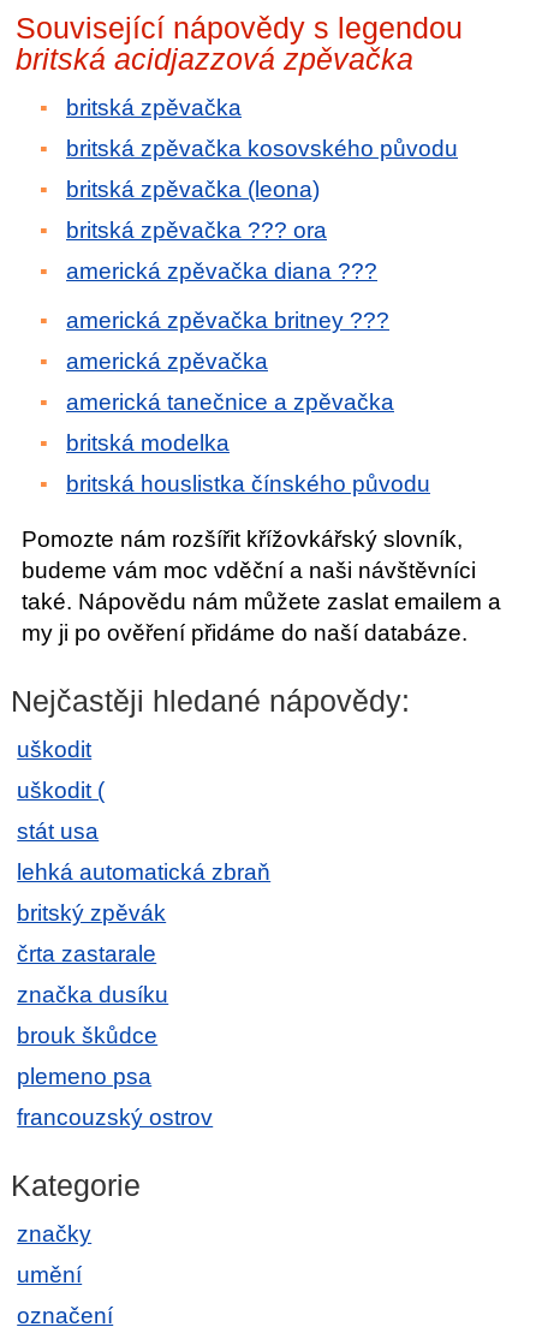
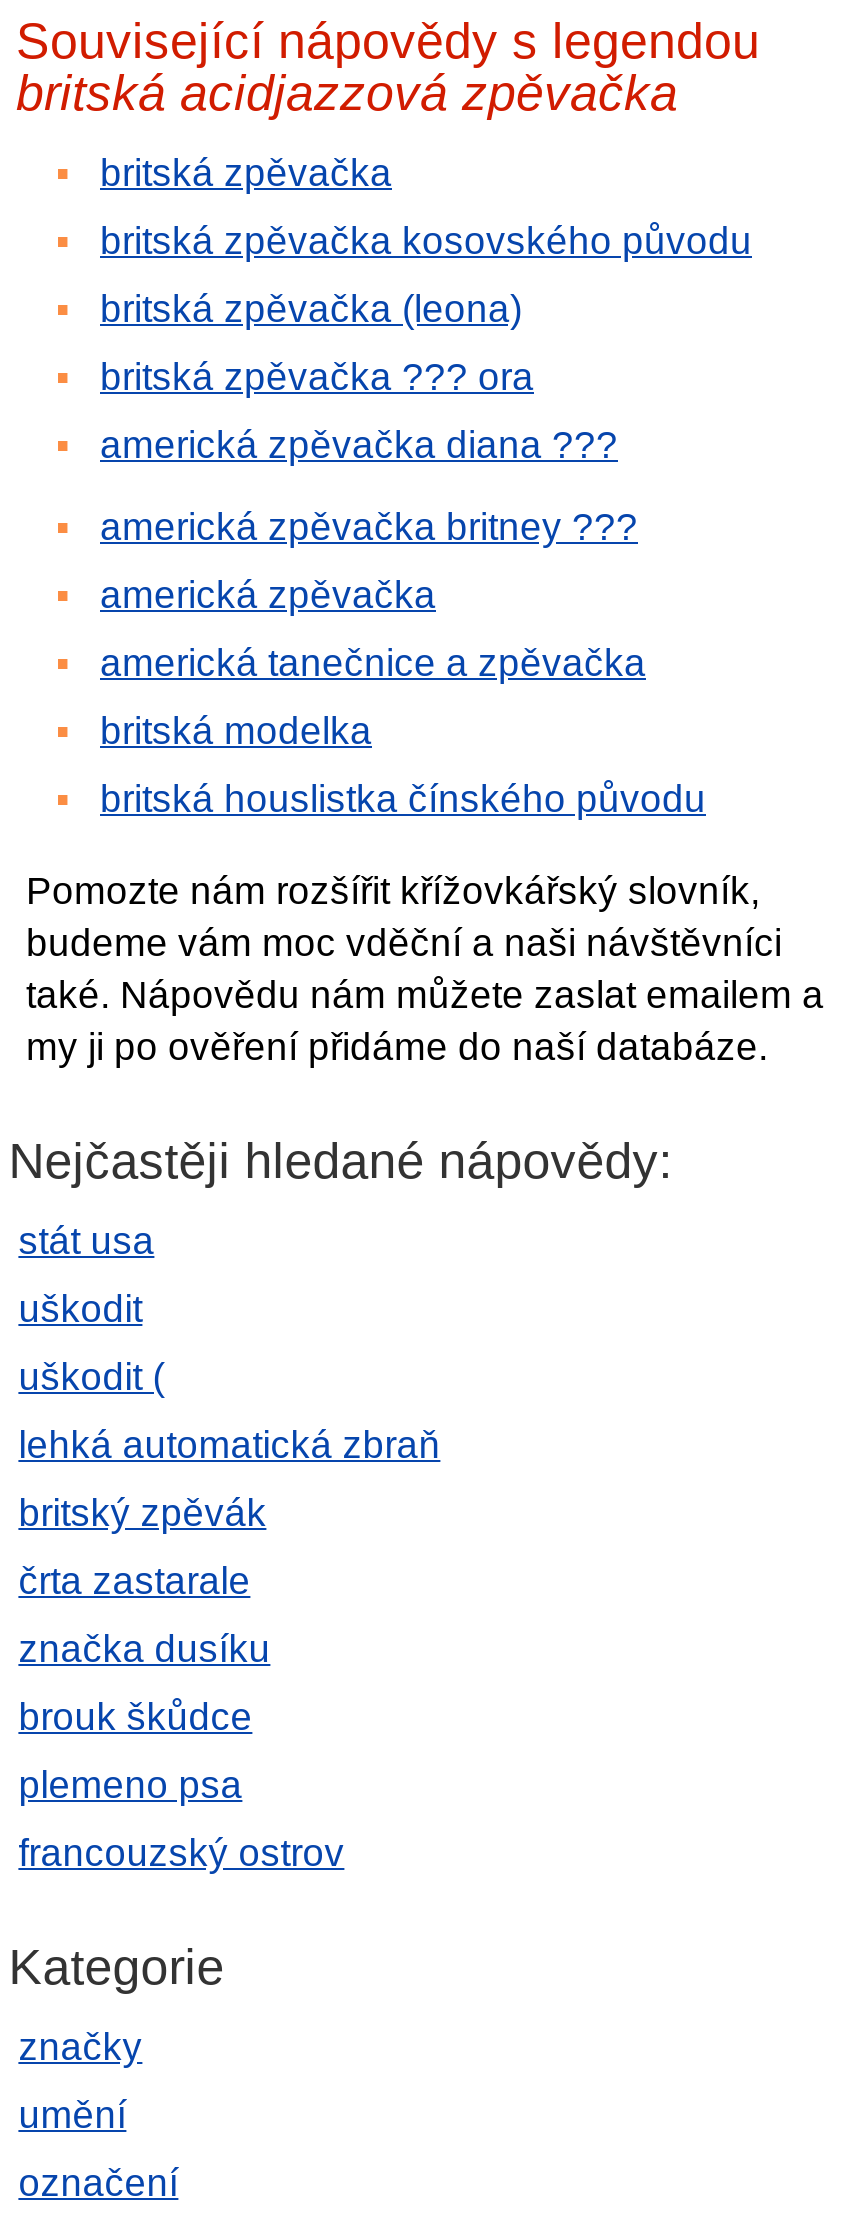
moved down: uškodit | uškodit (

moved up: stát usa
